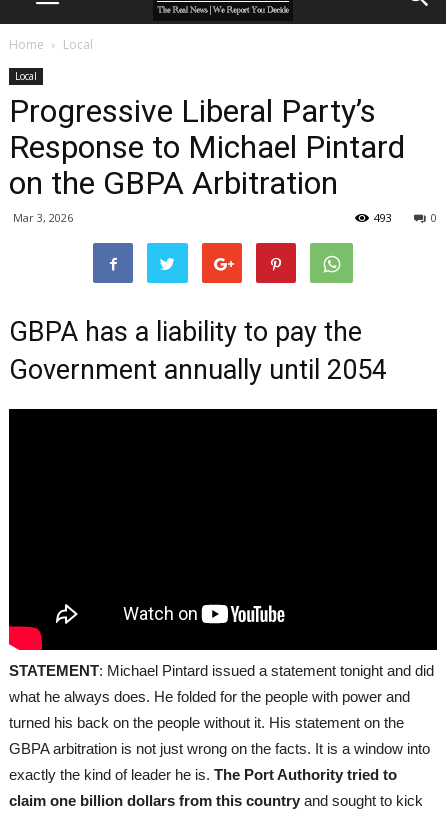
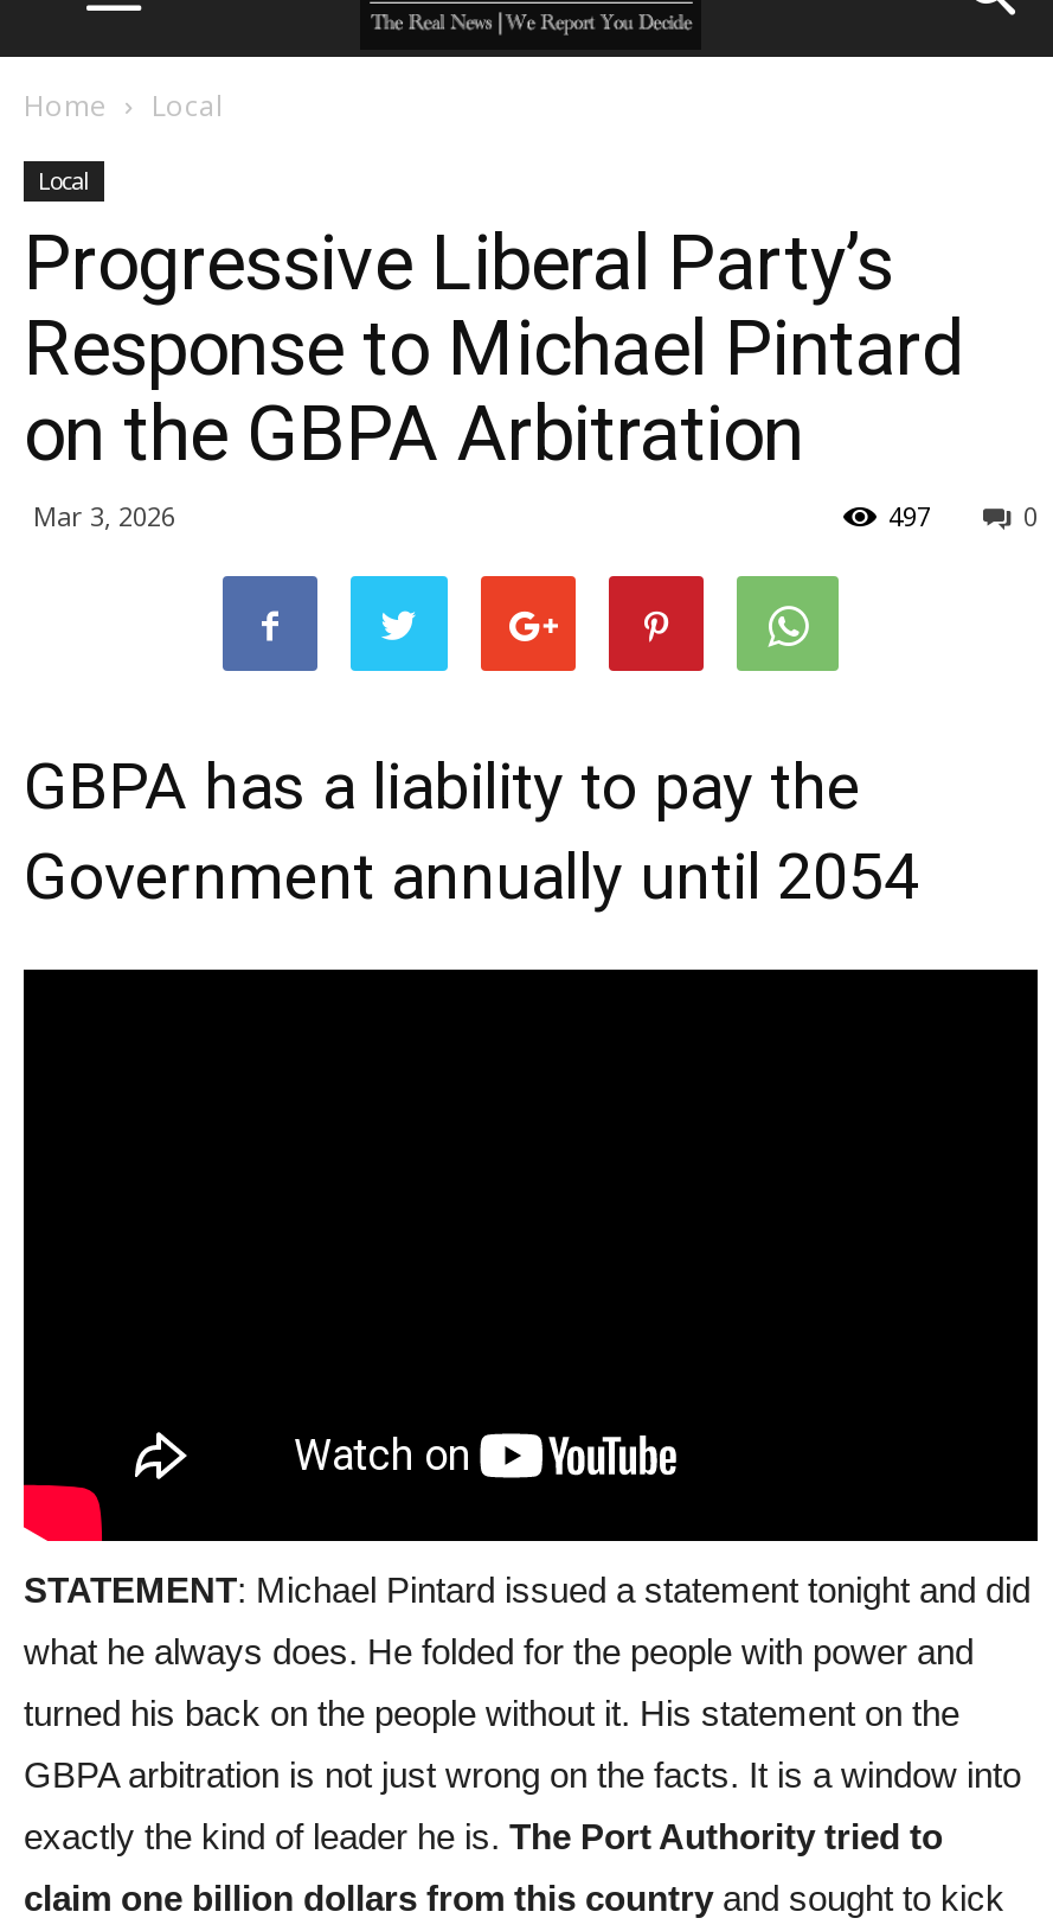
- 493
+ 497
